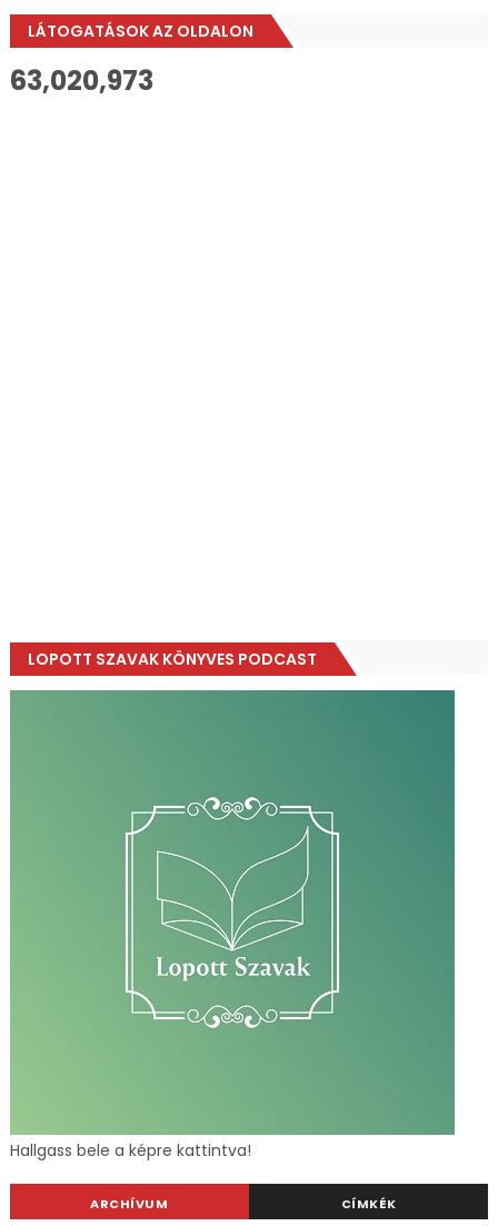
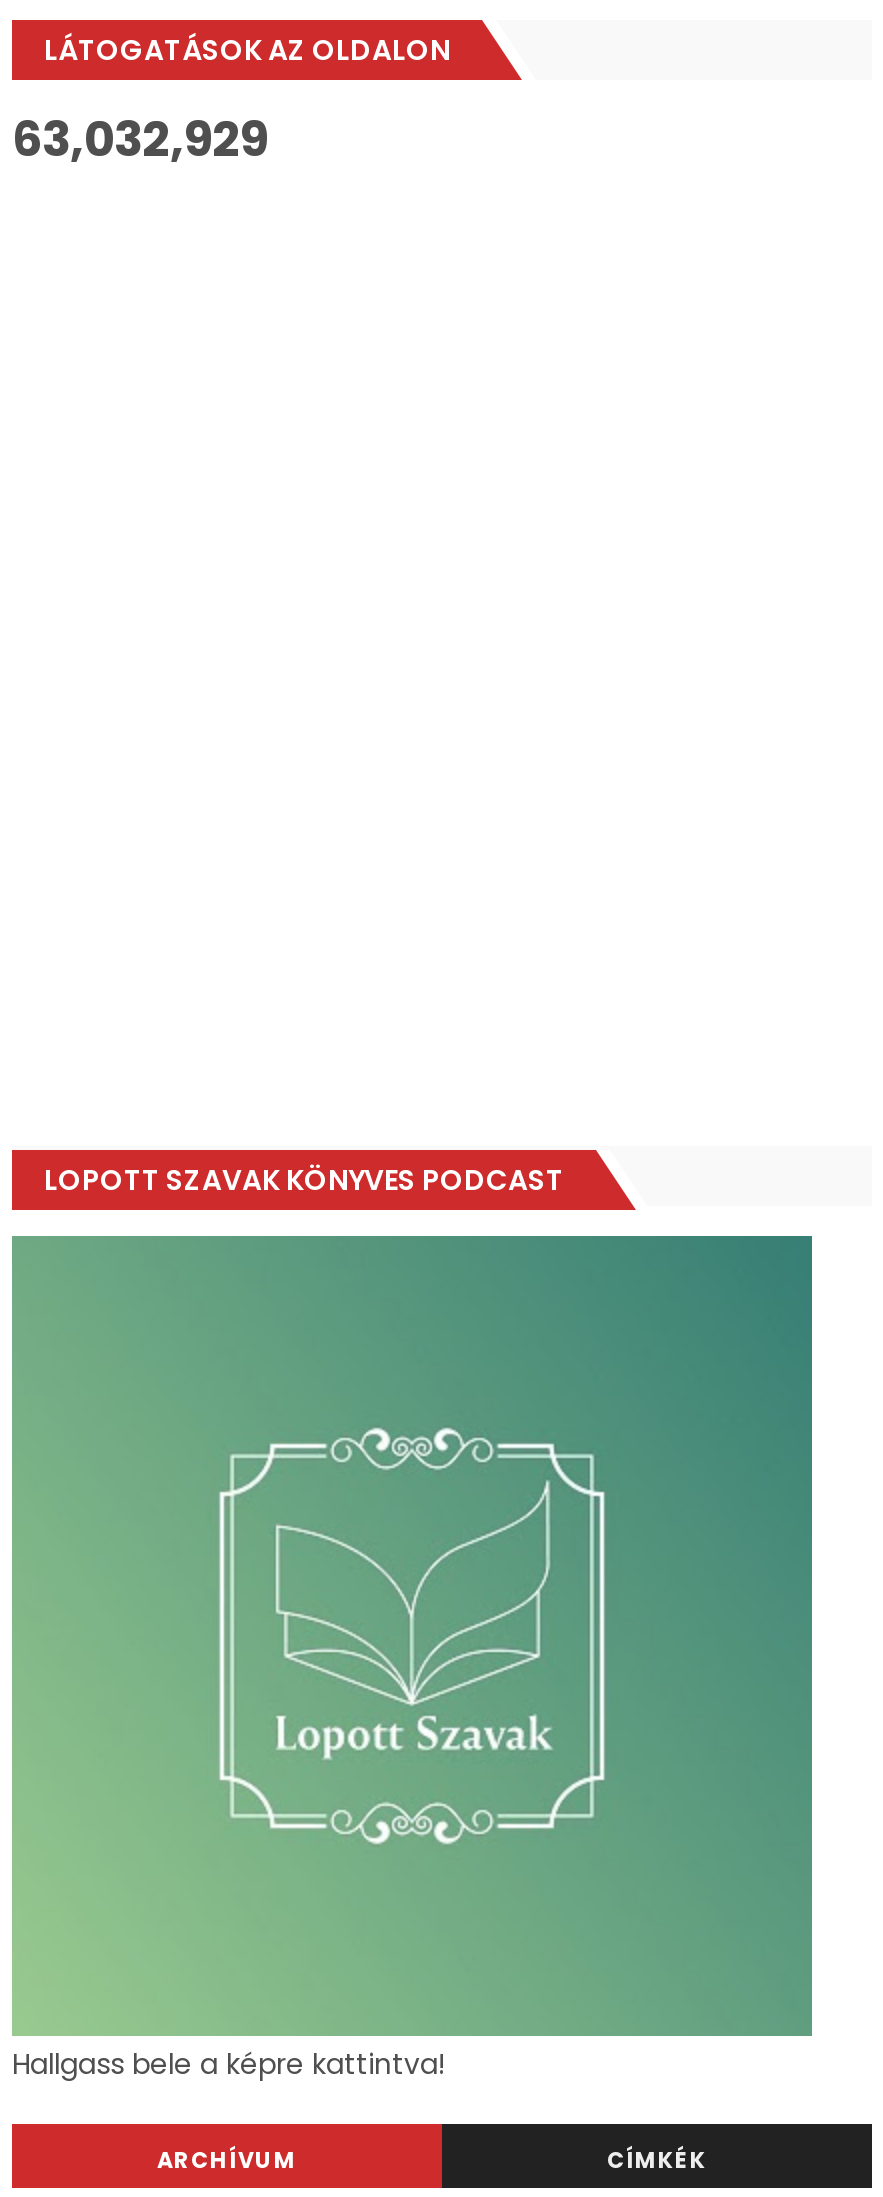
- 63,020,973
+ 63,032,929
